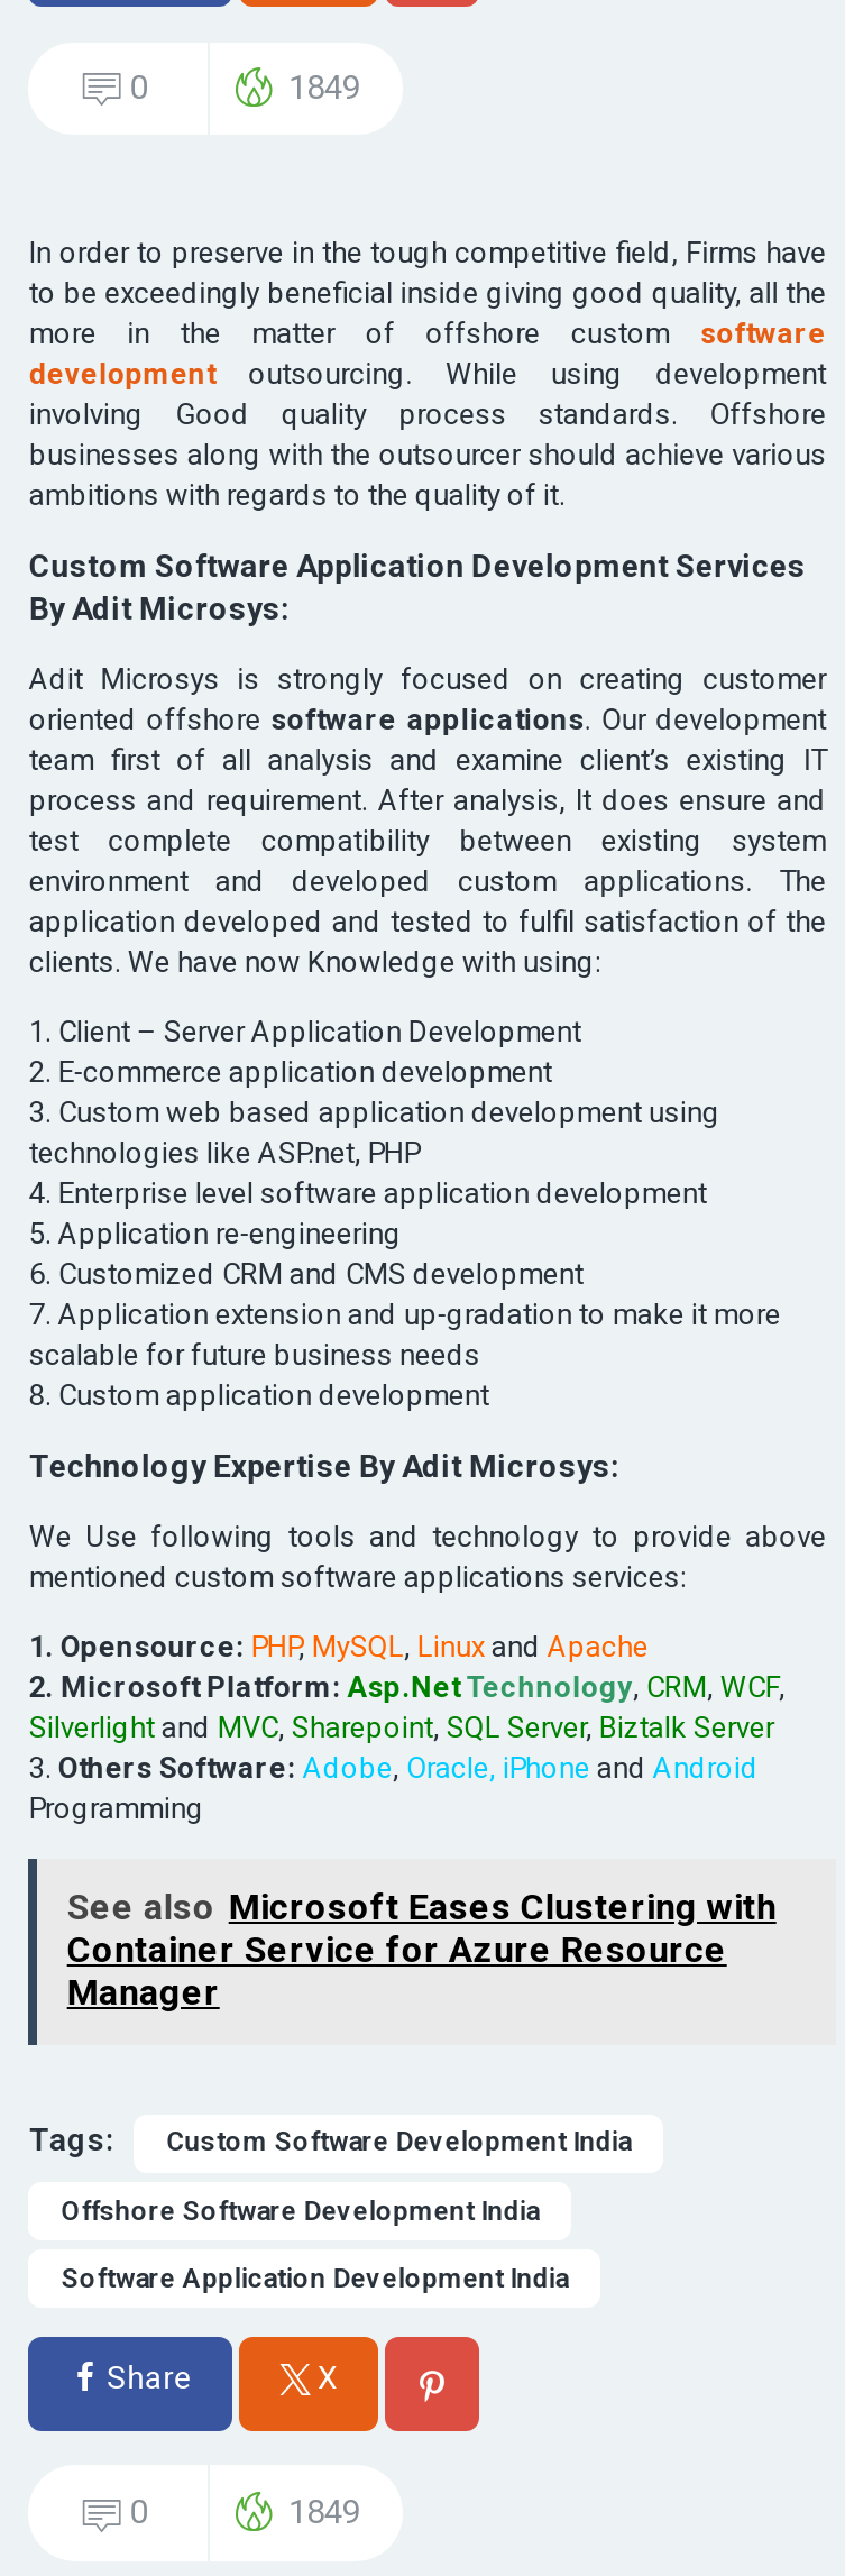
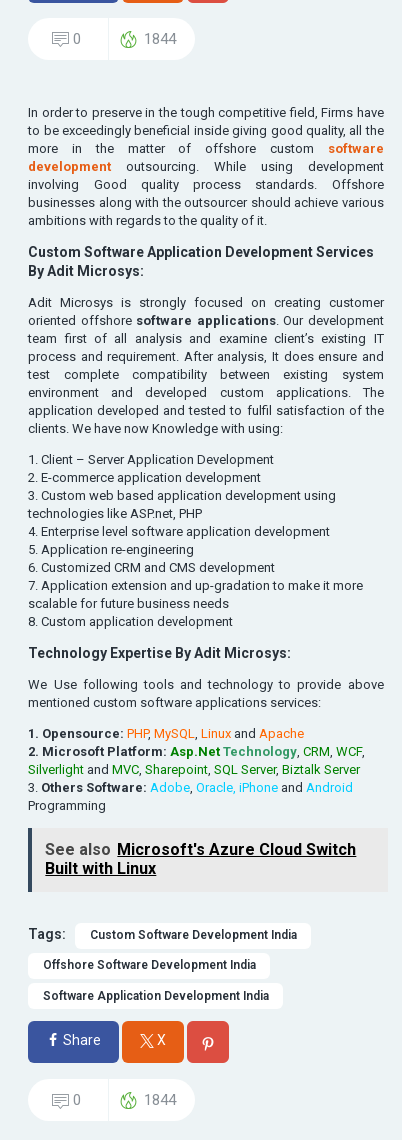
- 1849
+ 1844

- See also Microsoft Eases Clustering with
- Container Service for Azure Resource
- Manager
+ See also Microsoft's Azure Cloud Switch
+ Built with Linux

- 1849
+ 1844
